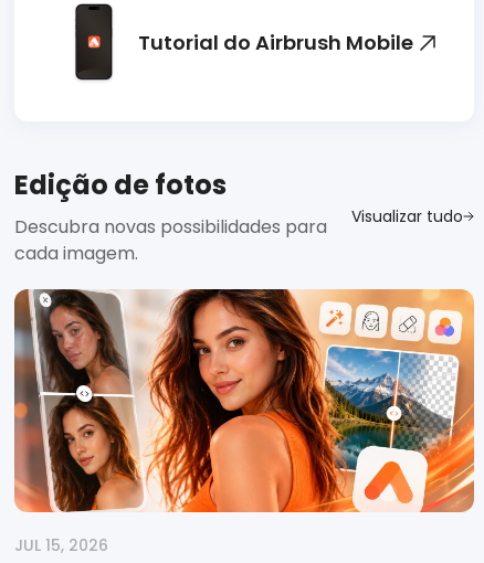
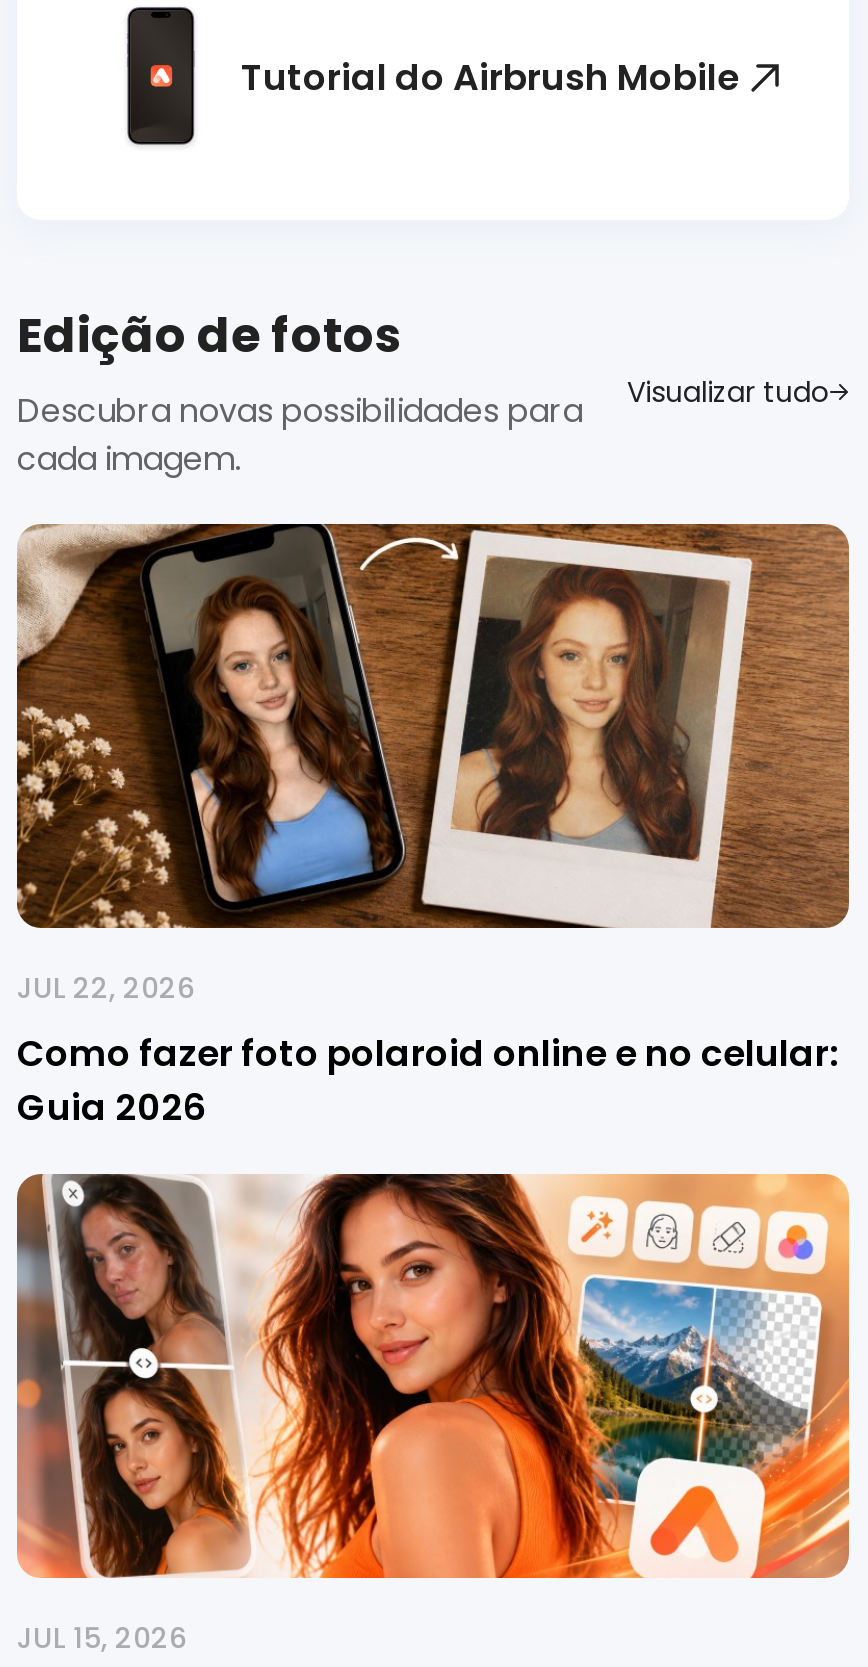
+ [image]
+ JUL 22, 2026
+ Como fazer foto polaroid online e no celular:
+ Guia 2026
